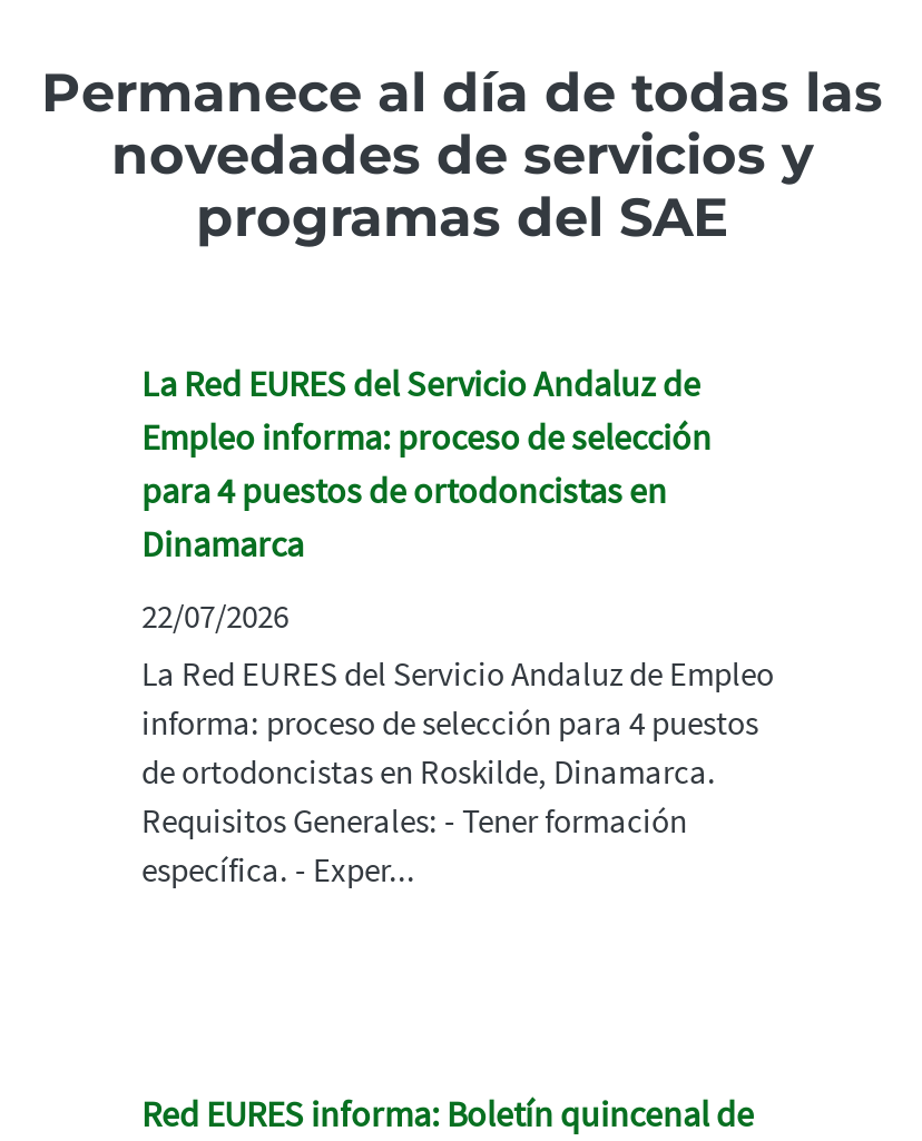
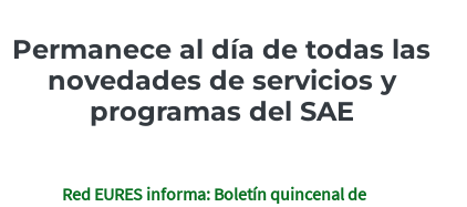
- La Red EURES del Servicio Andaluz de
- Empleo informa: proceso de selección
- para 4 puestos de ortodoncistas en
- Dinamarca
- 22/07/2026
- La Red EURES del Servicio Andaluz de Empleo
- informa: proceso de selección para 4 puestos
- de ortodoncistas en Roskilde, Dinamarca.
- Requisitos Generales: - Tener formación
- específica. - Exper...
